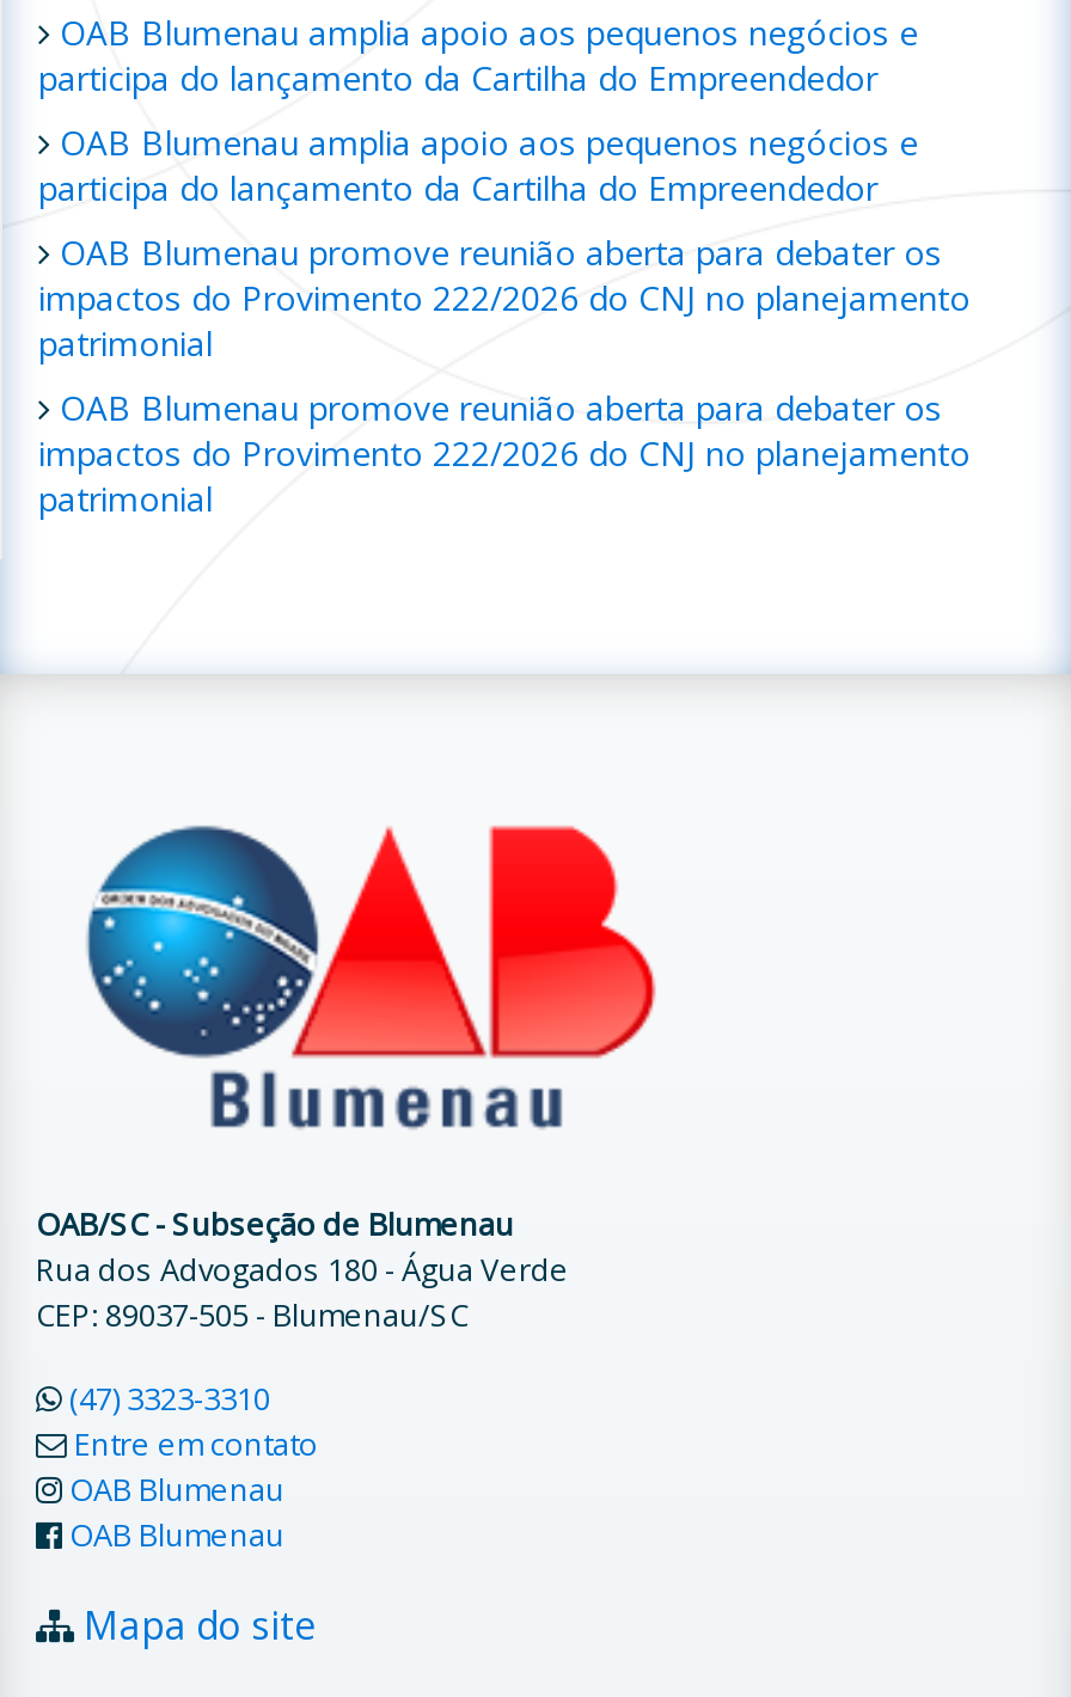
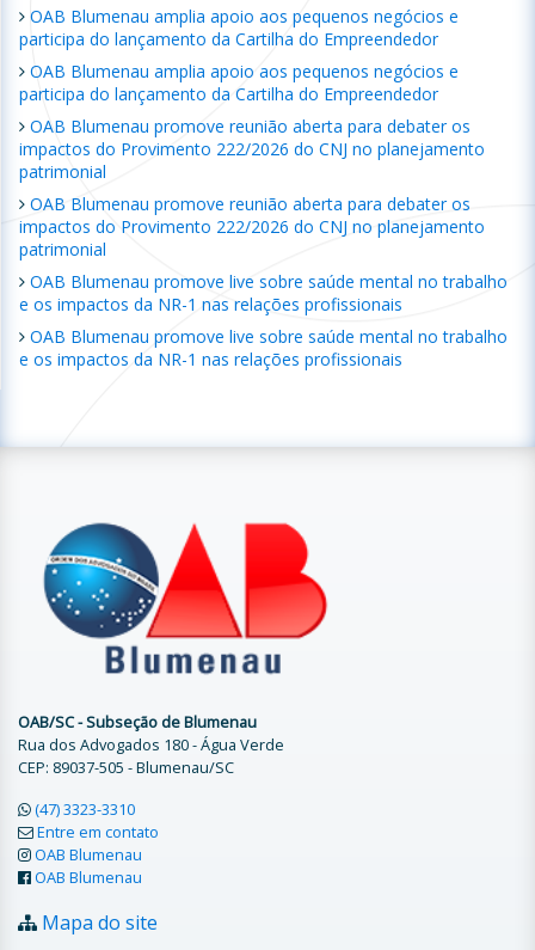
+ OAB Blumenau promove live sobre saúde mental no trabalho
+ e os impactos da NR-1 nas relações profissionais
+ OAB Blumenau promove live sobre saúde mental no trabalho
+ e os impactos da NR-1 nas relações profissionais
